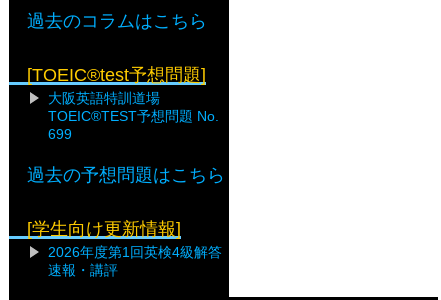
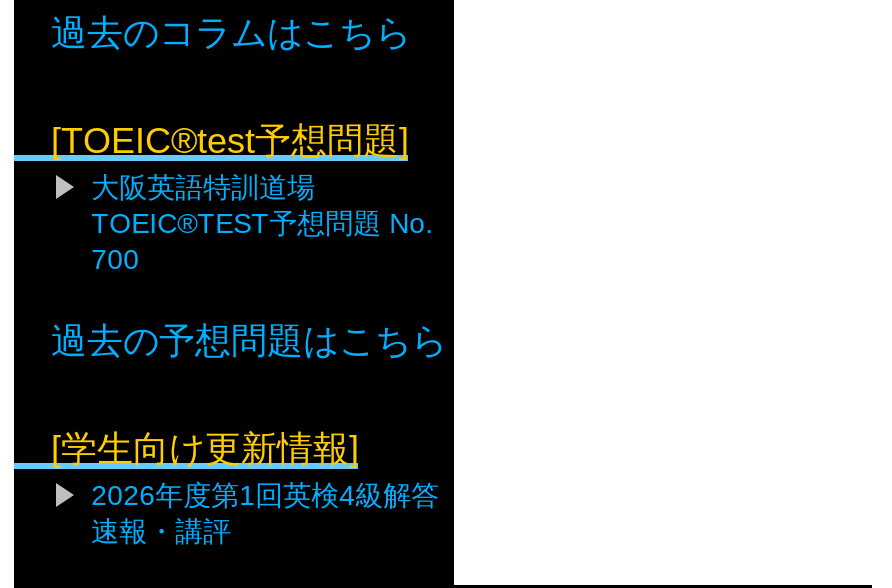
- 699
+ 700
